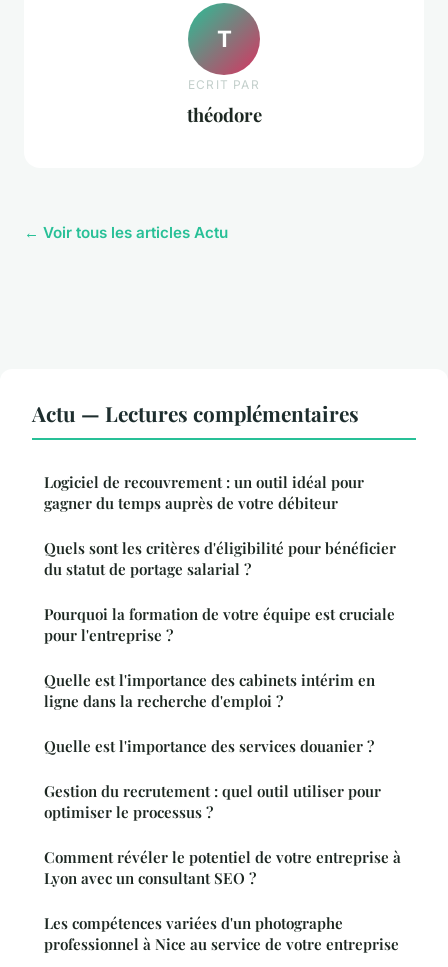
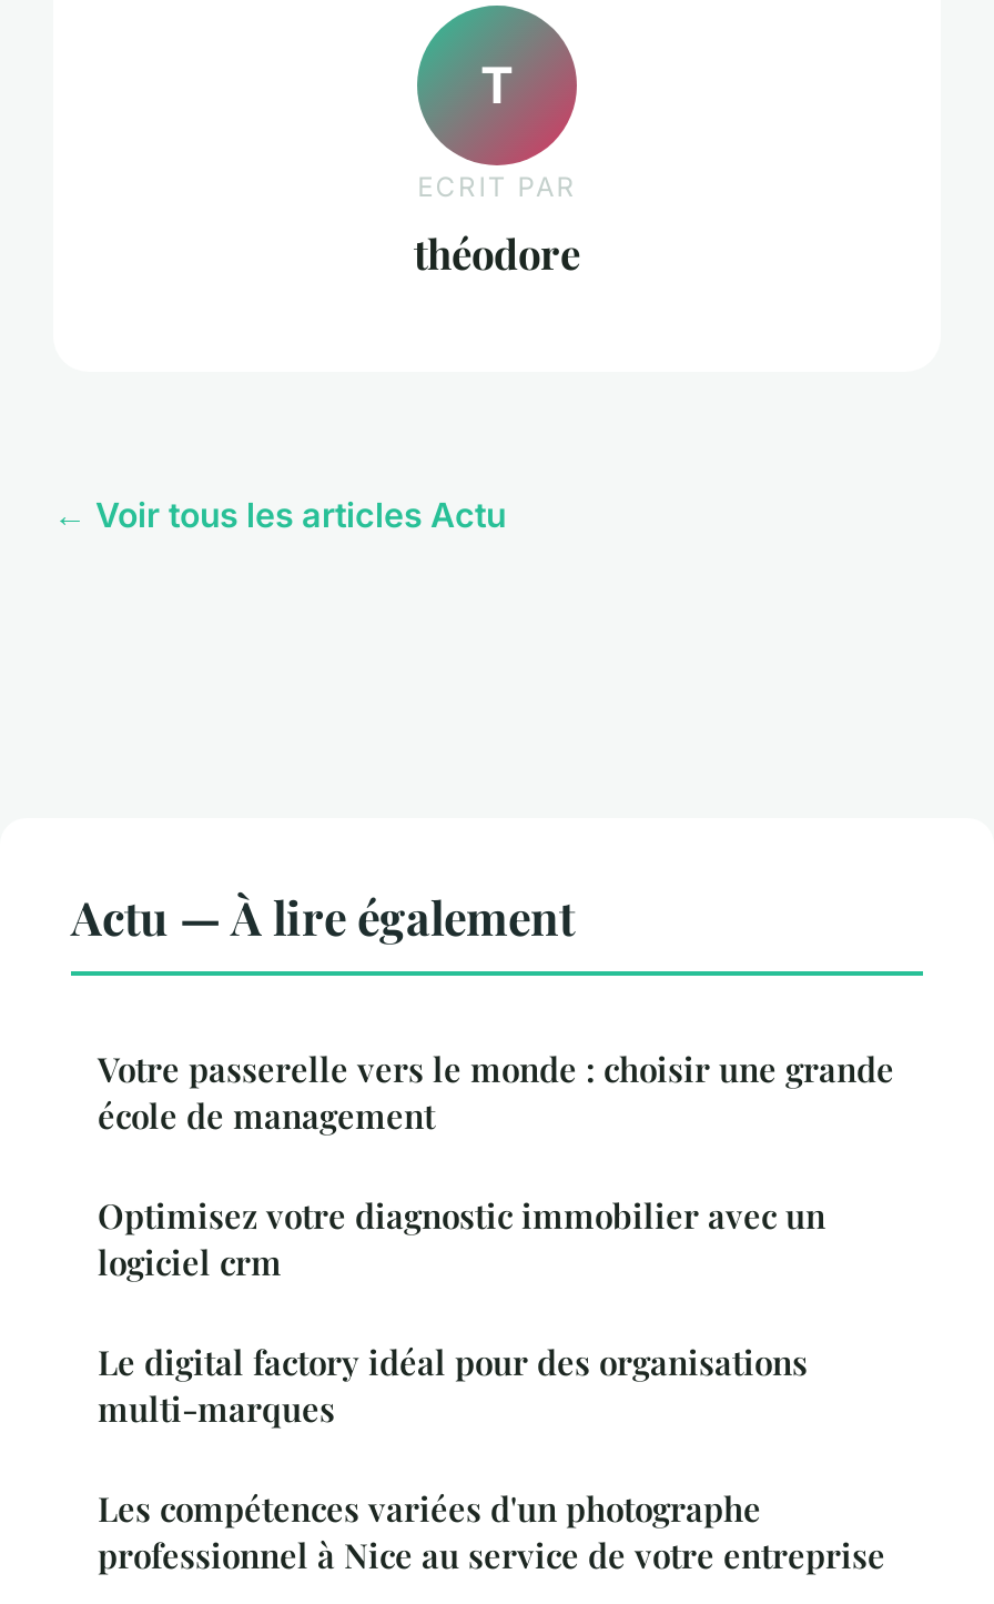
- Actu — Lectures complémentaires
- Logiciel de recouvrement : un outil idéal pour
- gagner du temps auprès de votre débiteur
- Quels sont les critères d'éligibilité pour bénéficier
- du statut de portage salarial ?
- Pourquoi la formation de votre équipe est cruciale
- pour l'entreprise ?
- Quelle est l'importance des cabinets intérim en
- ligne dans la recherche d'emploi ?
- Quelle est l'importance des services douanier ?
- Gestion du recrutement : quel outil utiliser pour
- optimiser le processus ?
- Comment révéler le potentiel de votre entreprise à
- Lyon avec un consultant SEO ?
+ Actu — À lire également
+ Votre passerelle vers le monde : choisir une grande
+ école de management
+ Optimisez votre diagnostic immobilier avec un
+ logiciel crm
+ Le digital factory idéal pour des organisations
+ multi-marques
